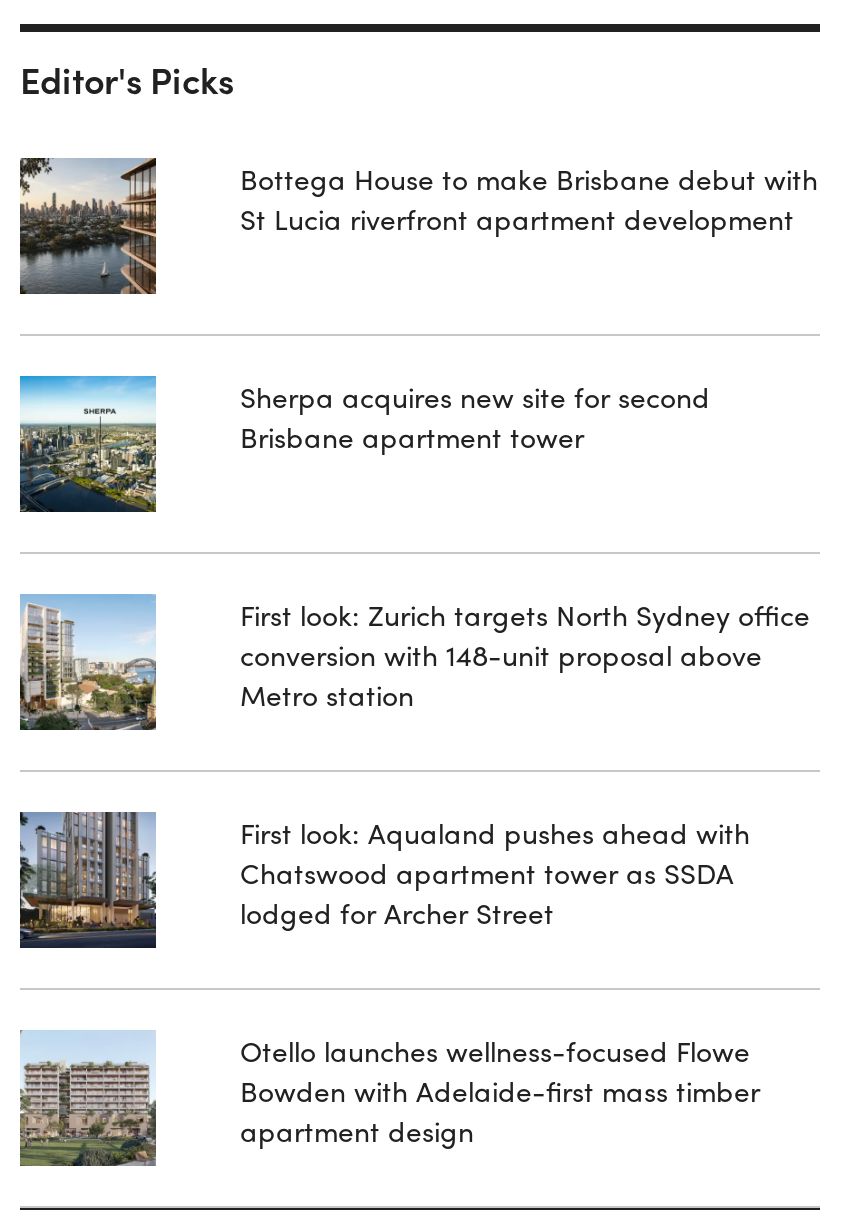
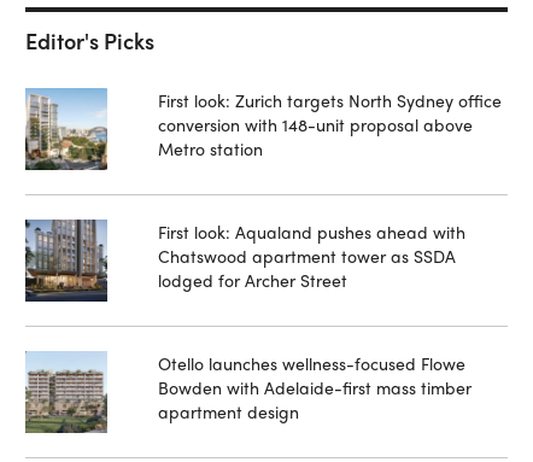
- [image]

- Bottega House to make Brisbane debut with
- St Lucia riverfront apartment development

- [image]

- Sherpa acquires new site for second
- Brisbane apartment tower
